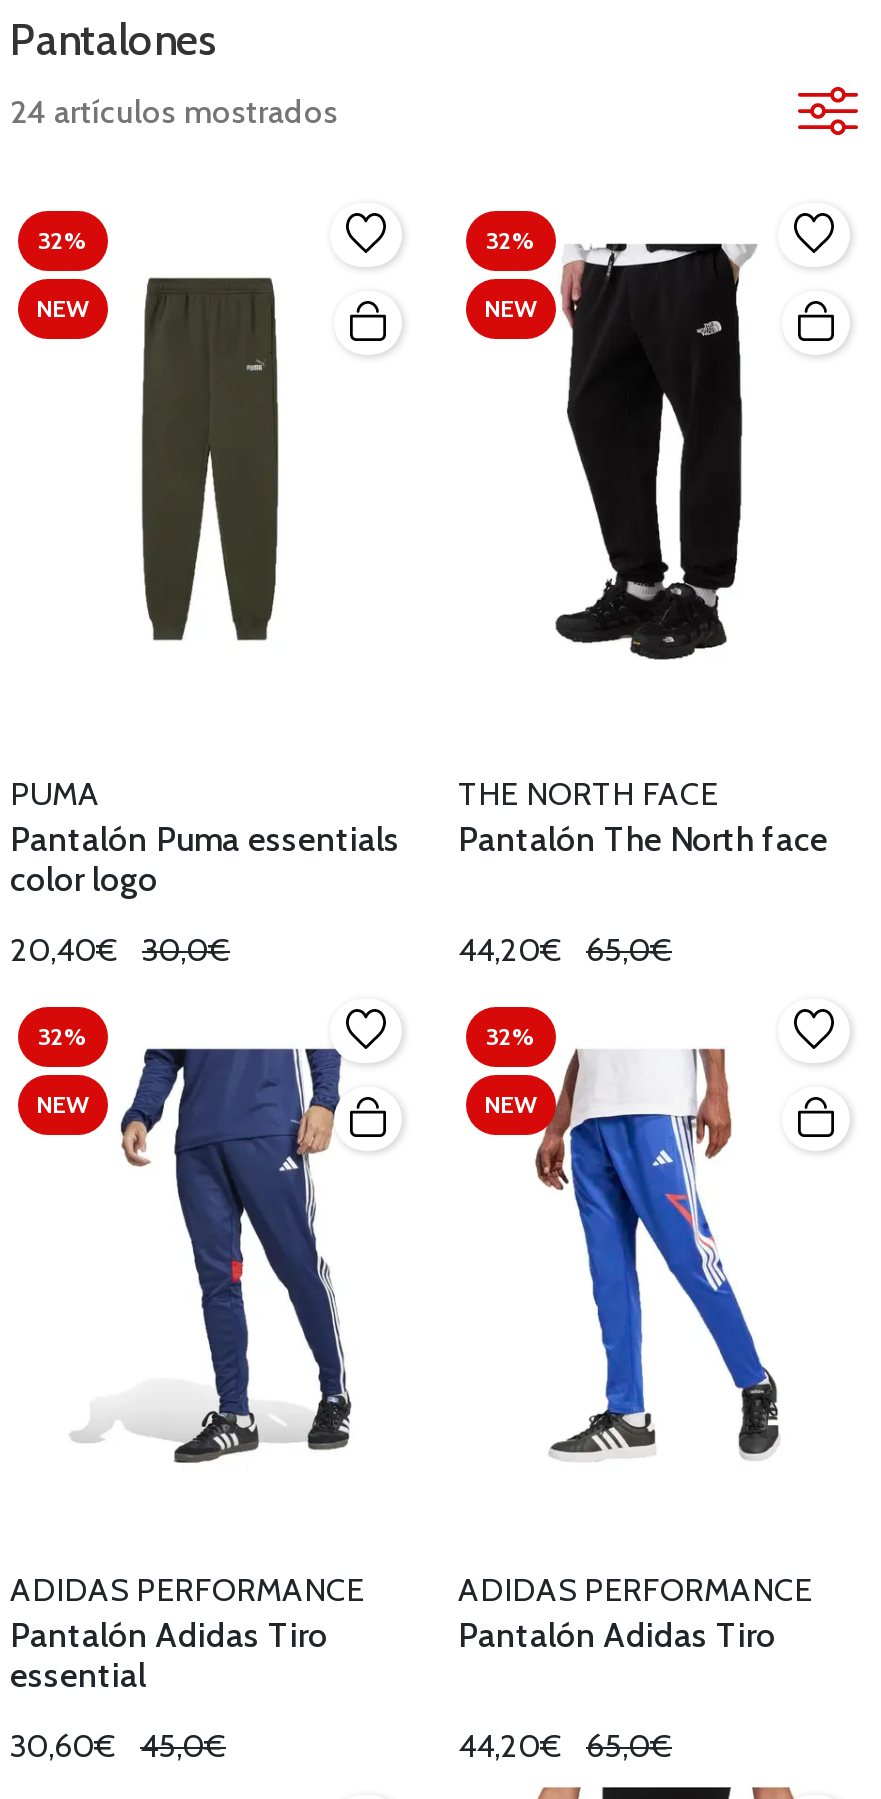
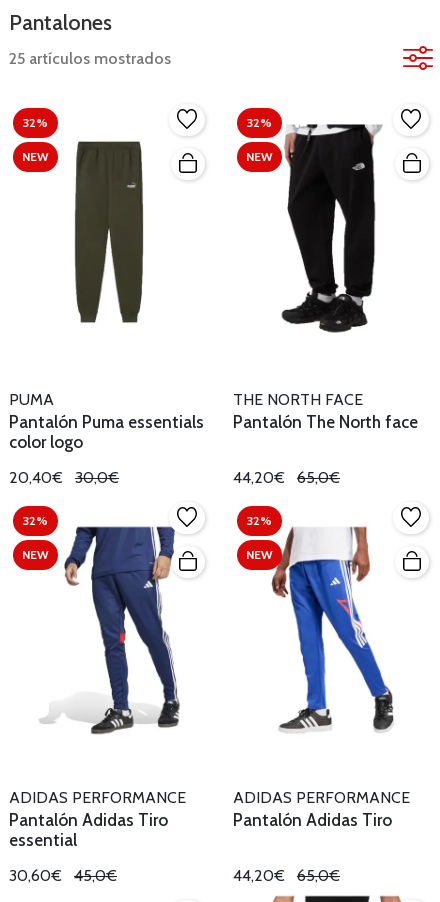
- 24 artículos mostrados
+ 25 artículos mostrados
